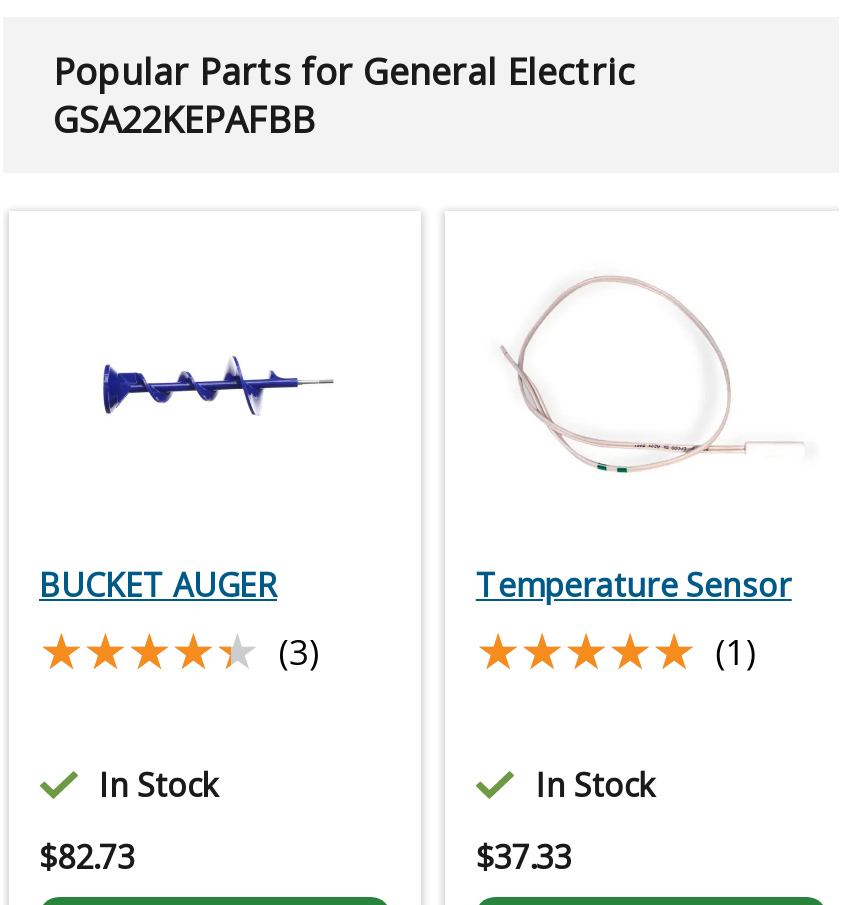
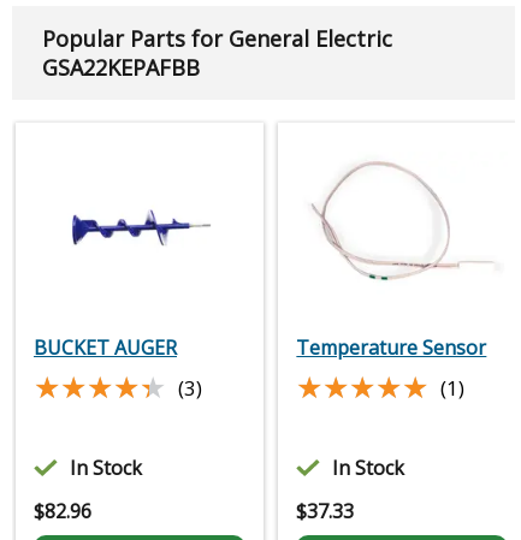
- $82.73
+ $82.96
